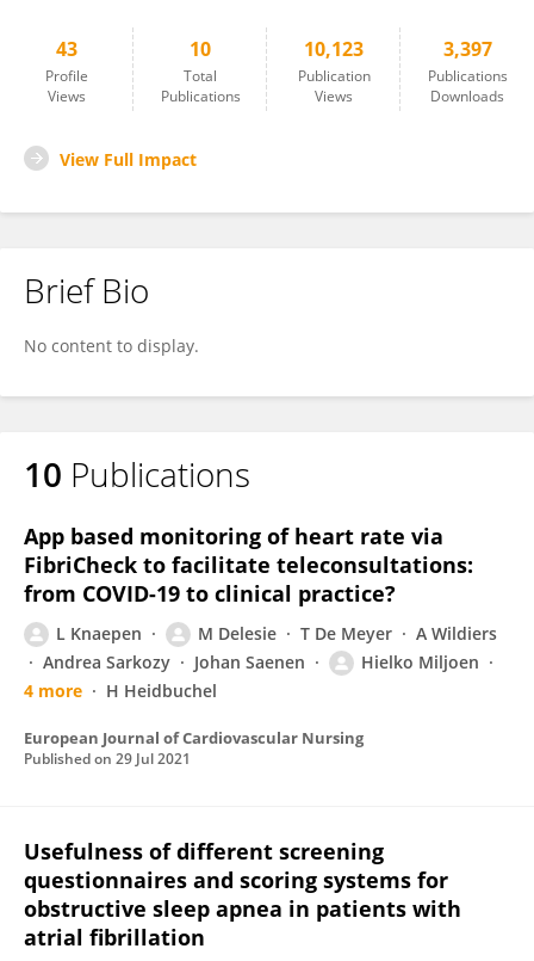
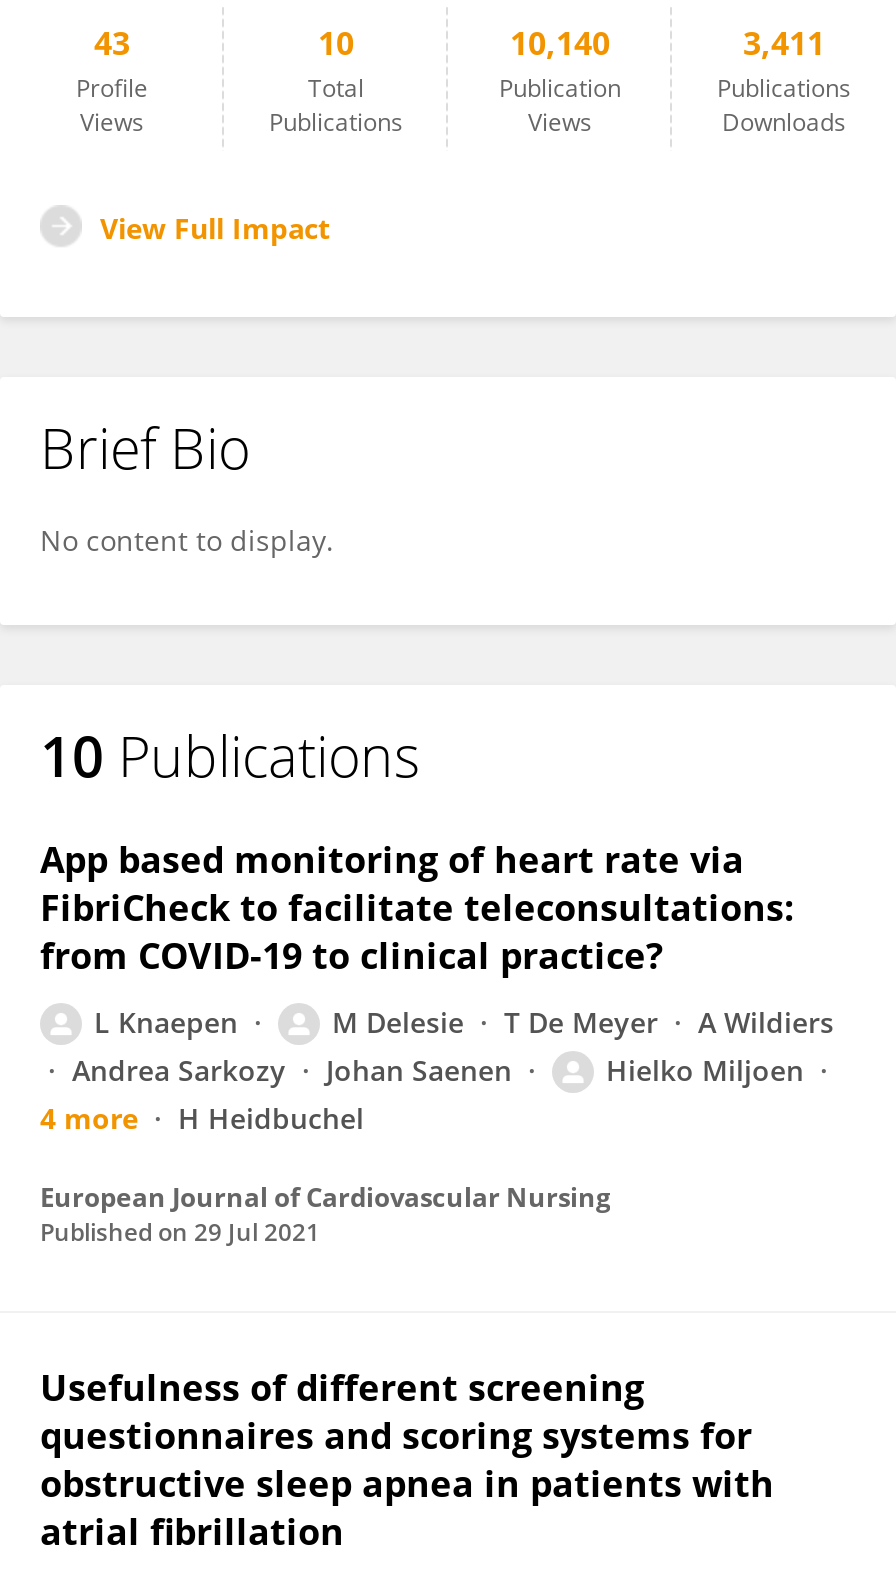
- 10,123
+ 10,140

- 3,397
+ 3,411
